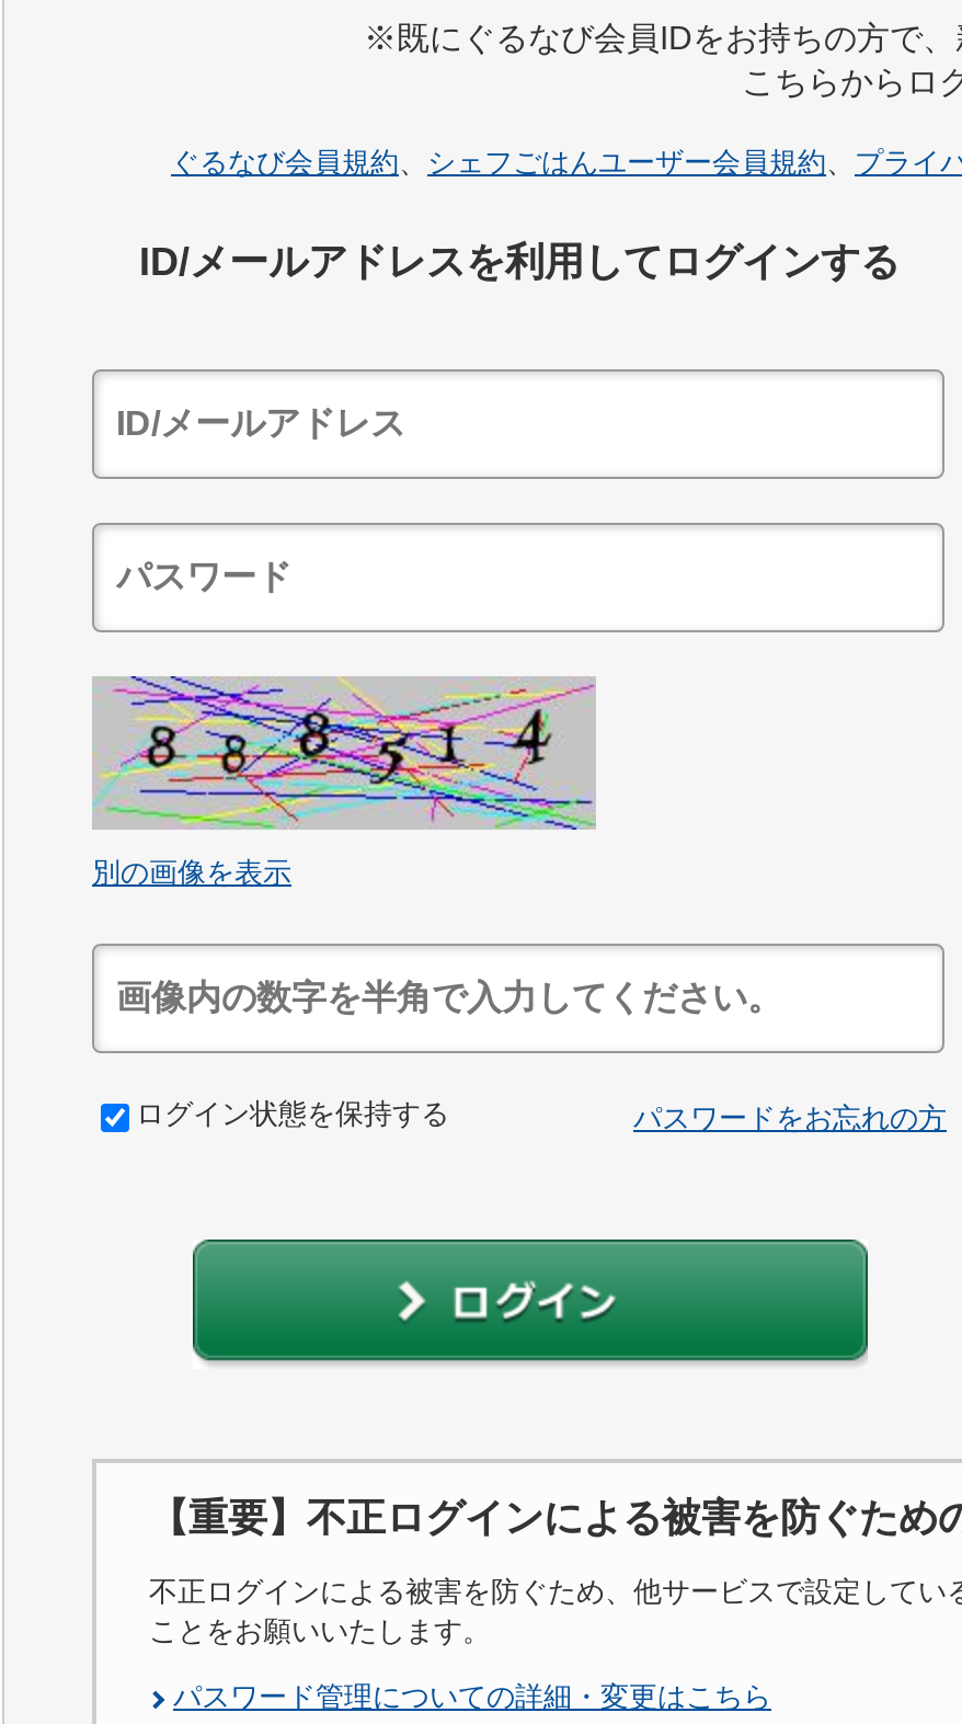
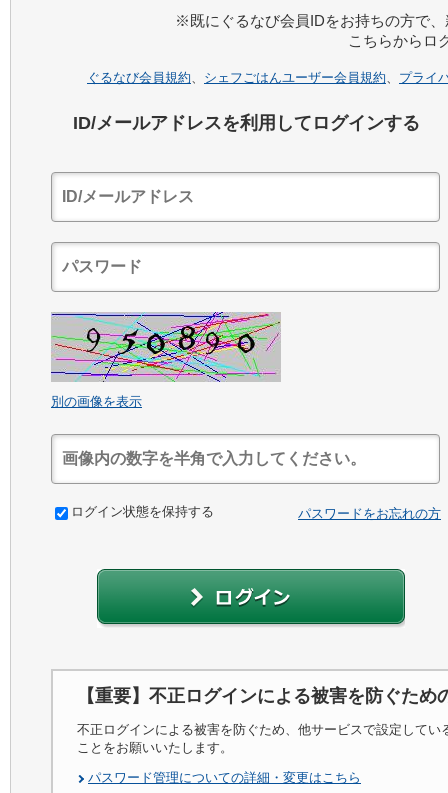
- [image]
+ [image]
